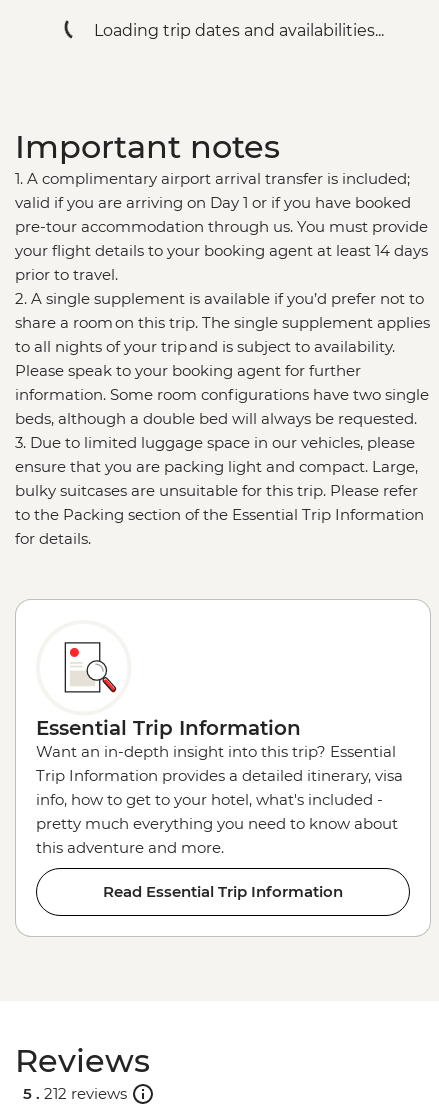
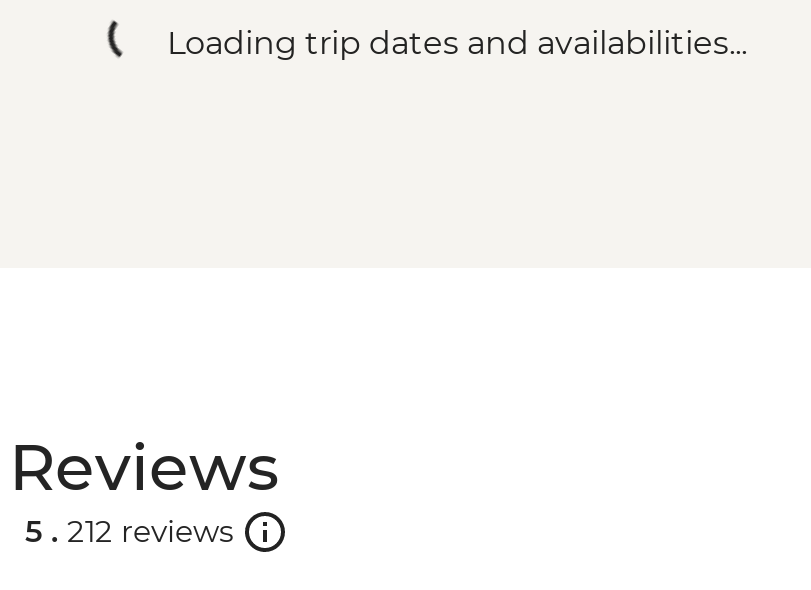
- Important notes
- 1. A complimentary airport arrival transfer is included;
- valid if you are arriving on Day 1 or if you have booked
- pre-tour accommodation through us. You must provide
- your flight details to your booking agent at least 14 days
- prior to travel.
- 2. A single supplement is available if you’d prefer not to
- share a room on this trip. The single supplement applies
- to all nights of your trip and is subject to availability.
- Please speak to your booking agent for further
- information. Some room configurations have two single
- beds, although a double bed will always be requested.
- 3. Due to limited luggage space in our vehicles, please
- ensure that you are packing light and compact. Large,
- bulky suitcases are unsuitable for this trip. Please refer
- to the Packing section of the Essential Trip Information
- for details.

- [image]
- Essential Trip Information
- Want an in-depth insight into this trip? Essential
- Trip Information provides a detailed itinerary, visa
- info, how to get to your hotel, what's included -
- pretty much everything you need to know about
- this adventure and more.
- Read Essential Trip Information
